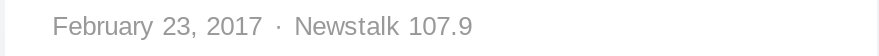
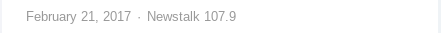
- February 23, 2017 Newstalk 107.9
+ February 21, 2017 Newstalk 107.9
